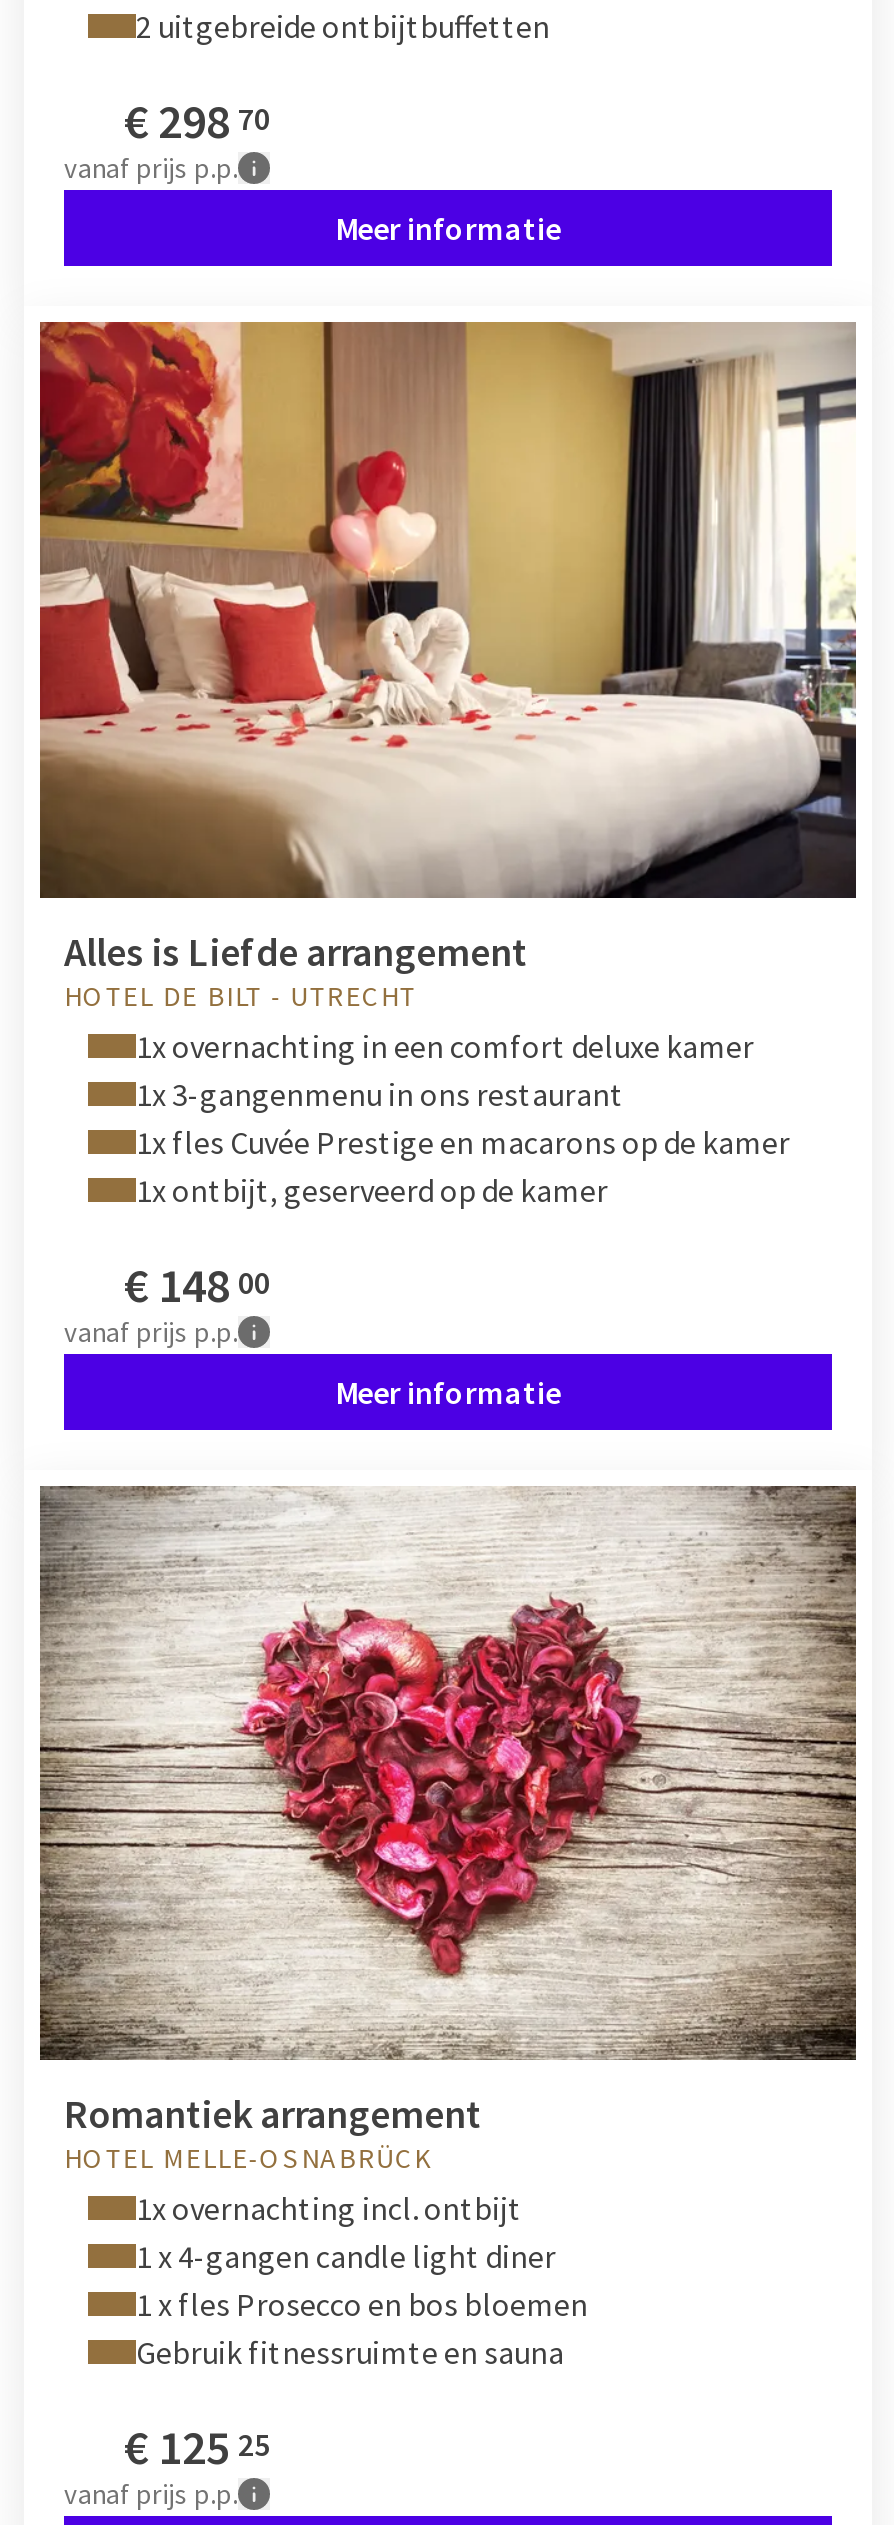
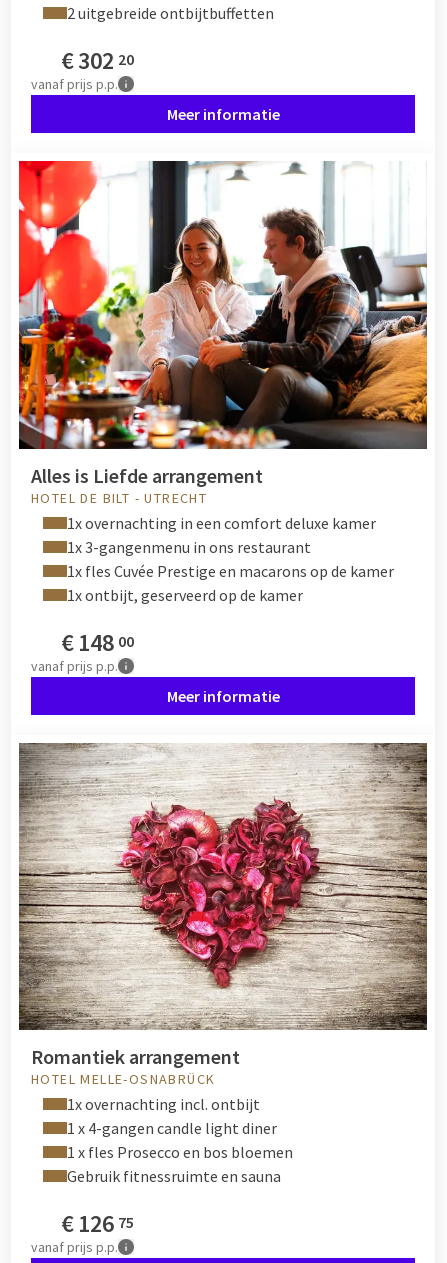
- € 298 70
+ € 302 20

- [image]
+ [image]

- € 125 25
+ € 126 75
